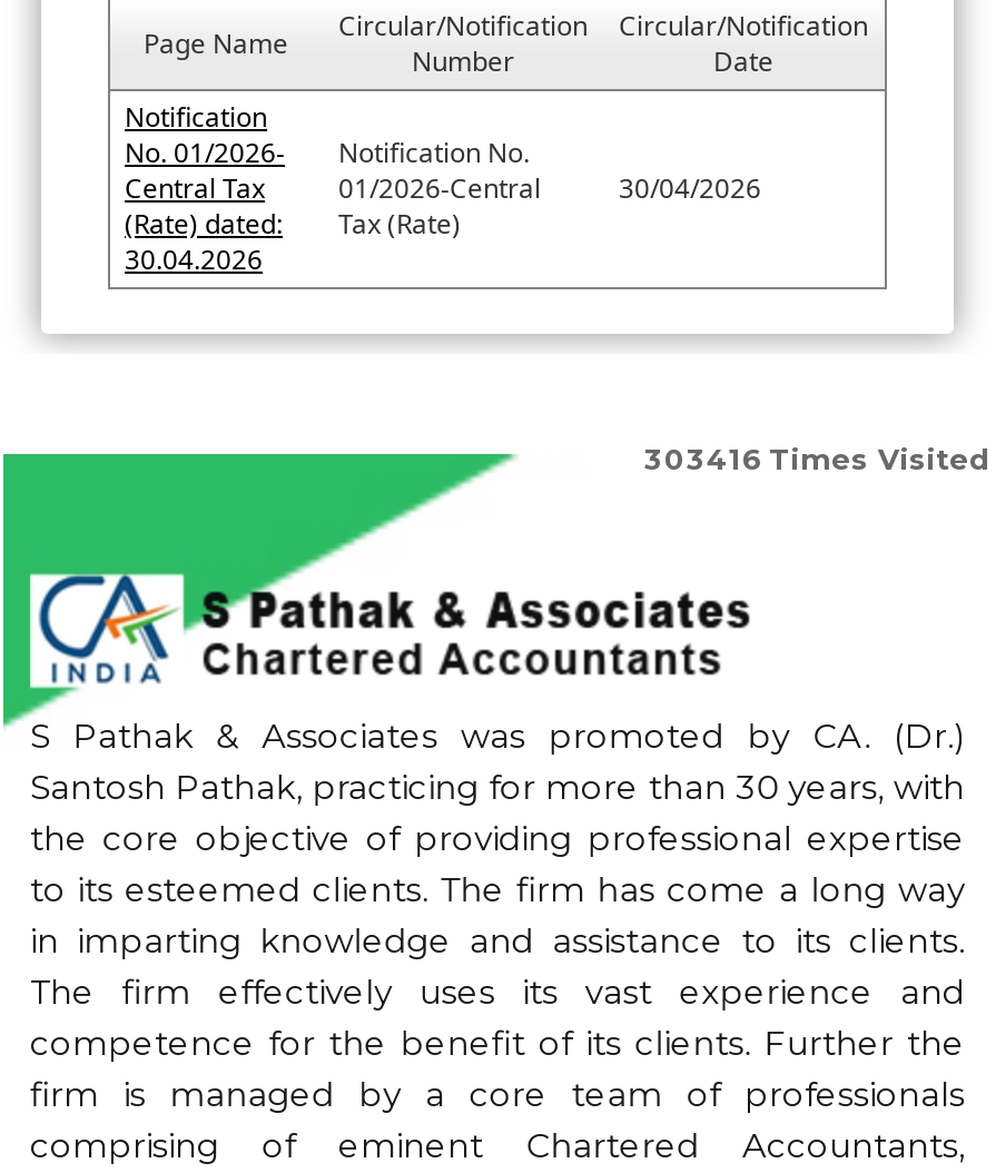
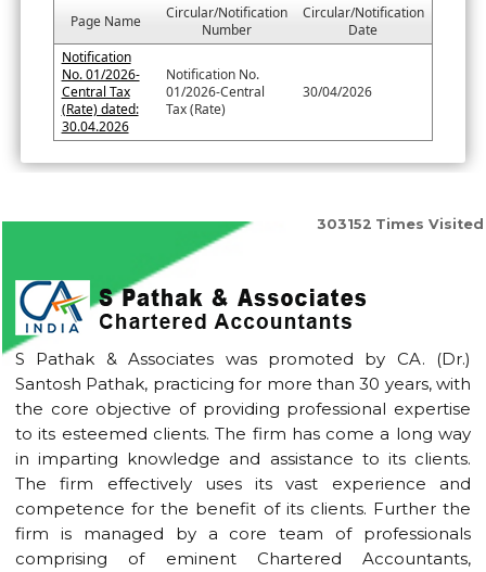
- 303416 Times Visited
+ 303152 Times Visited
